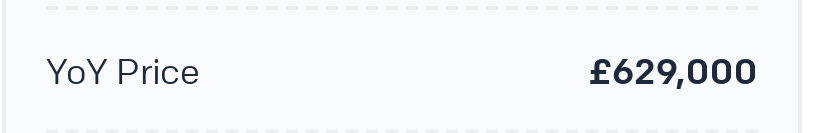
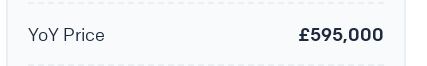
- £629,000
+ £595,000
